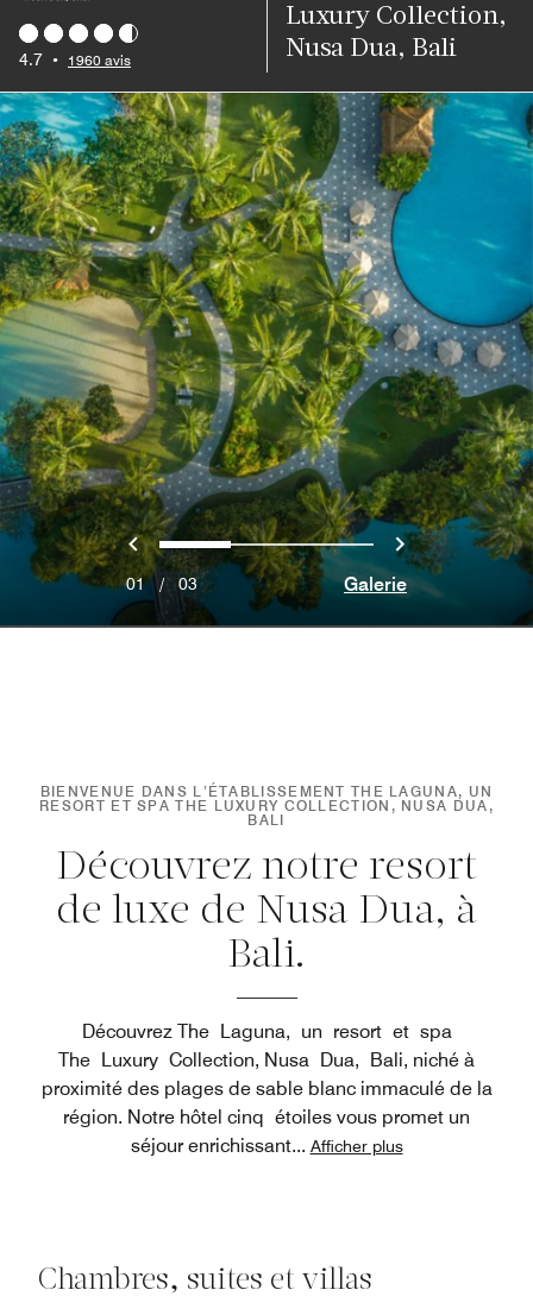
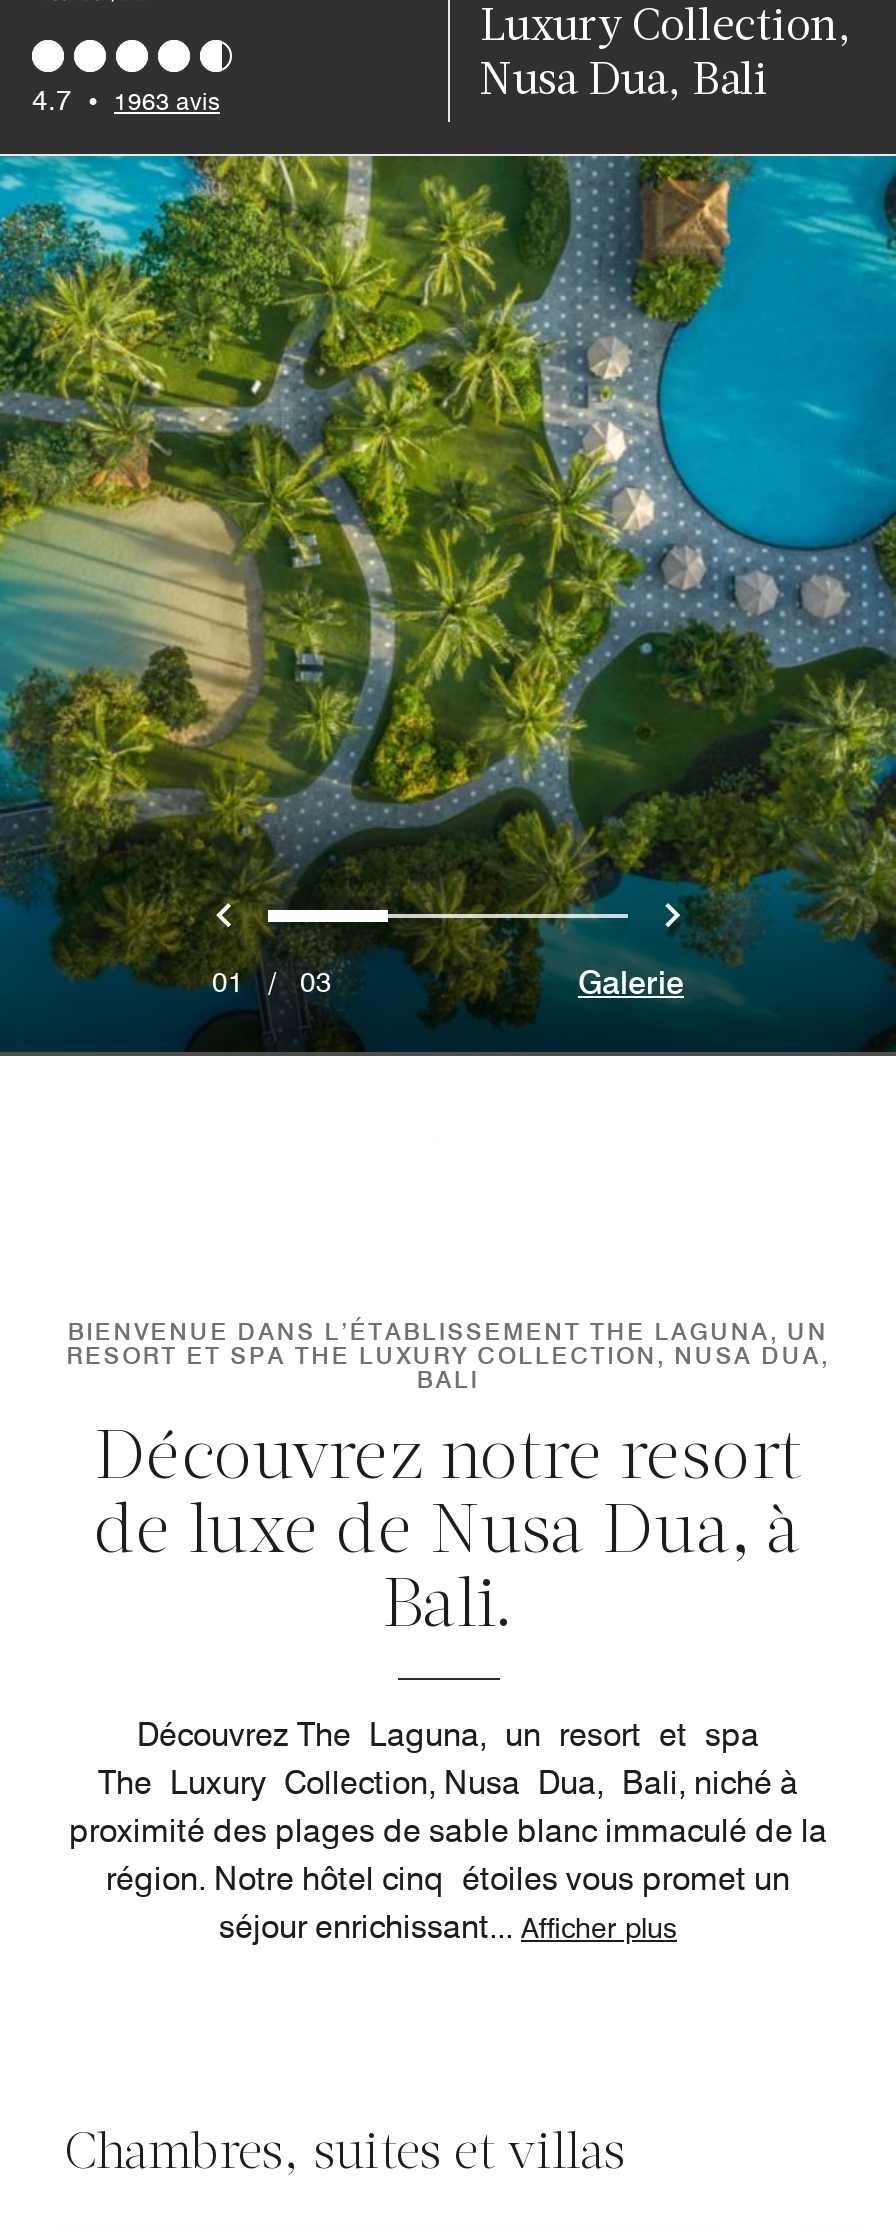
- 4.7 • 1960 avis
+ 4.7 • 1963 avis
